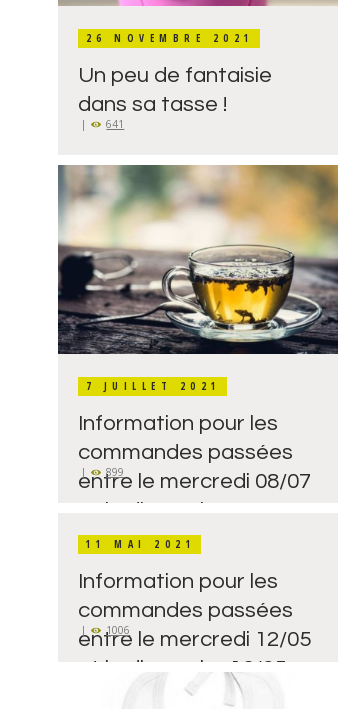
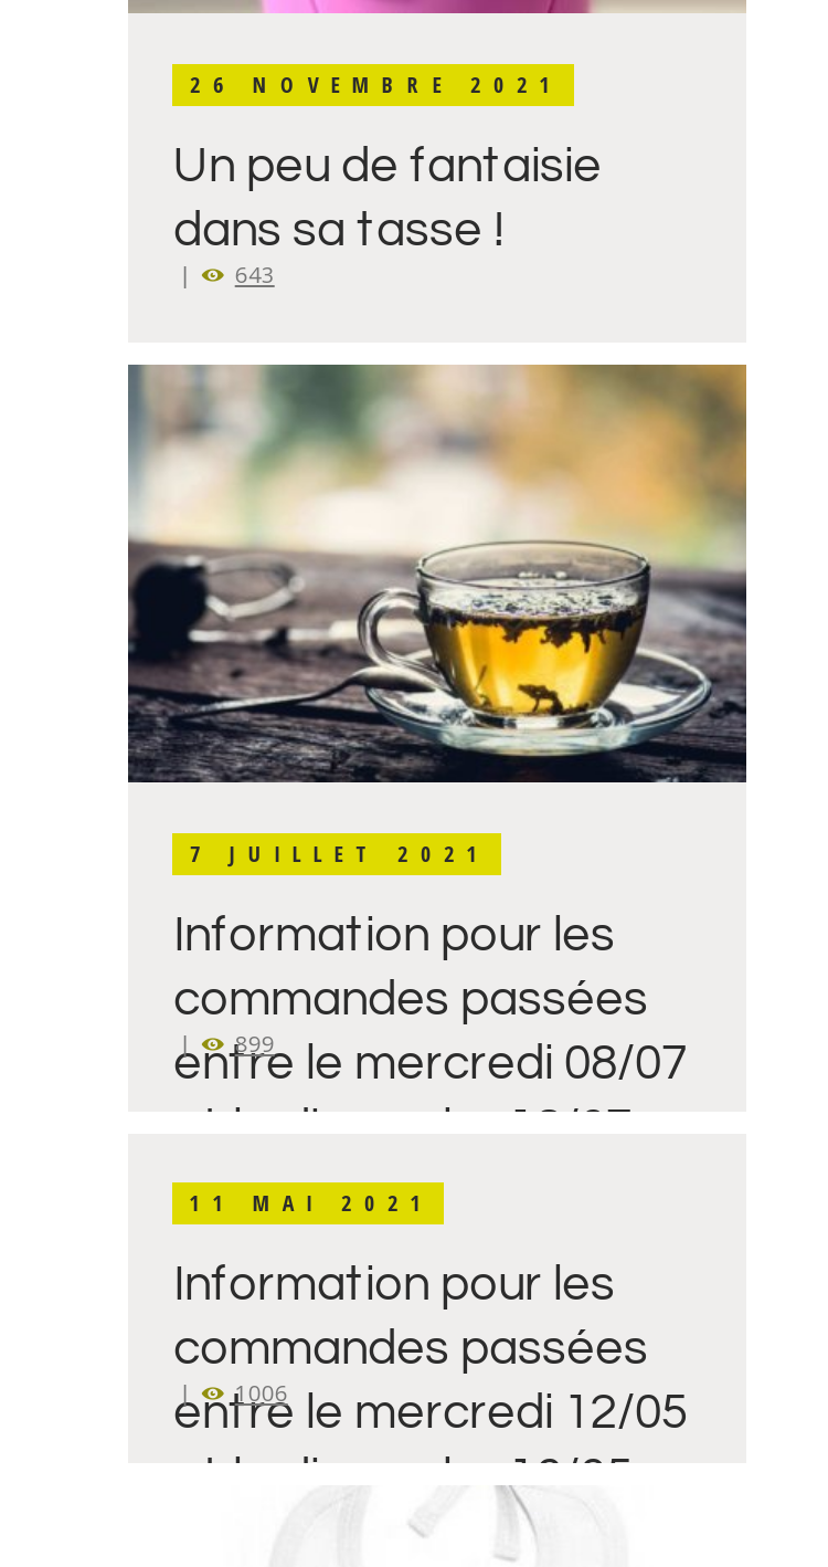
- 641
+ 643
